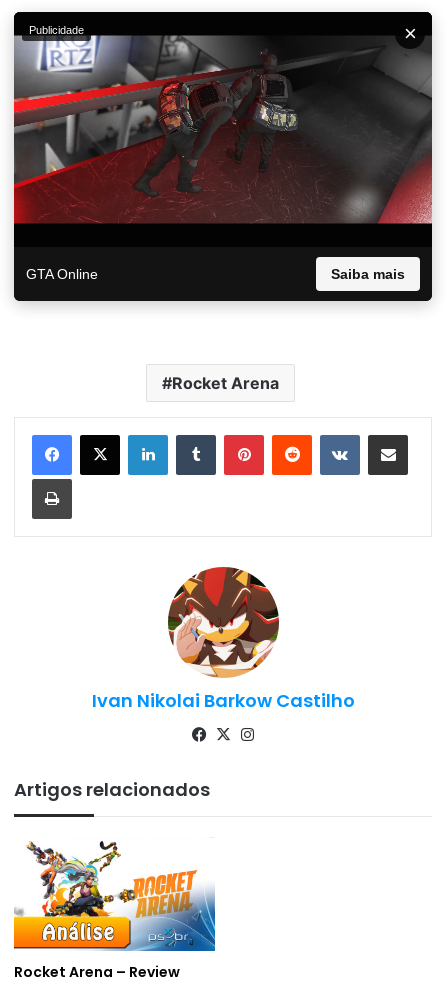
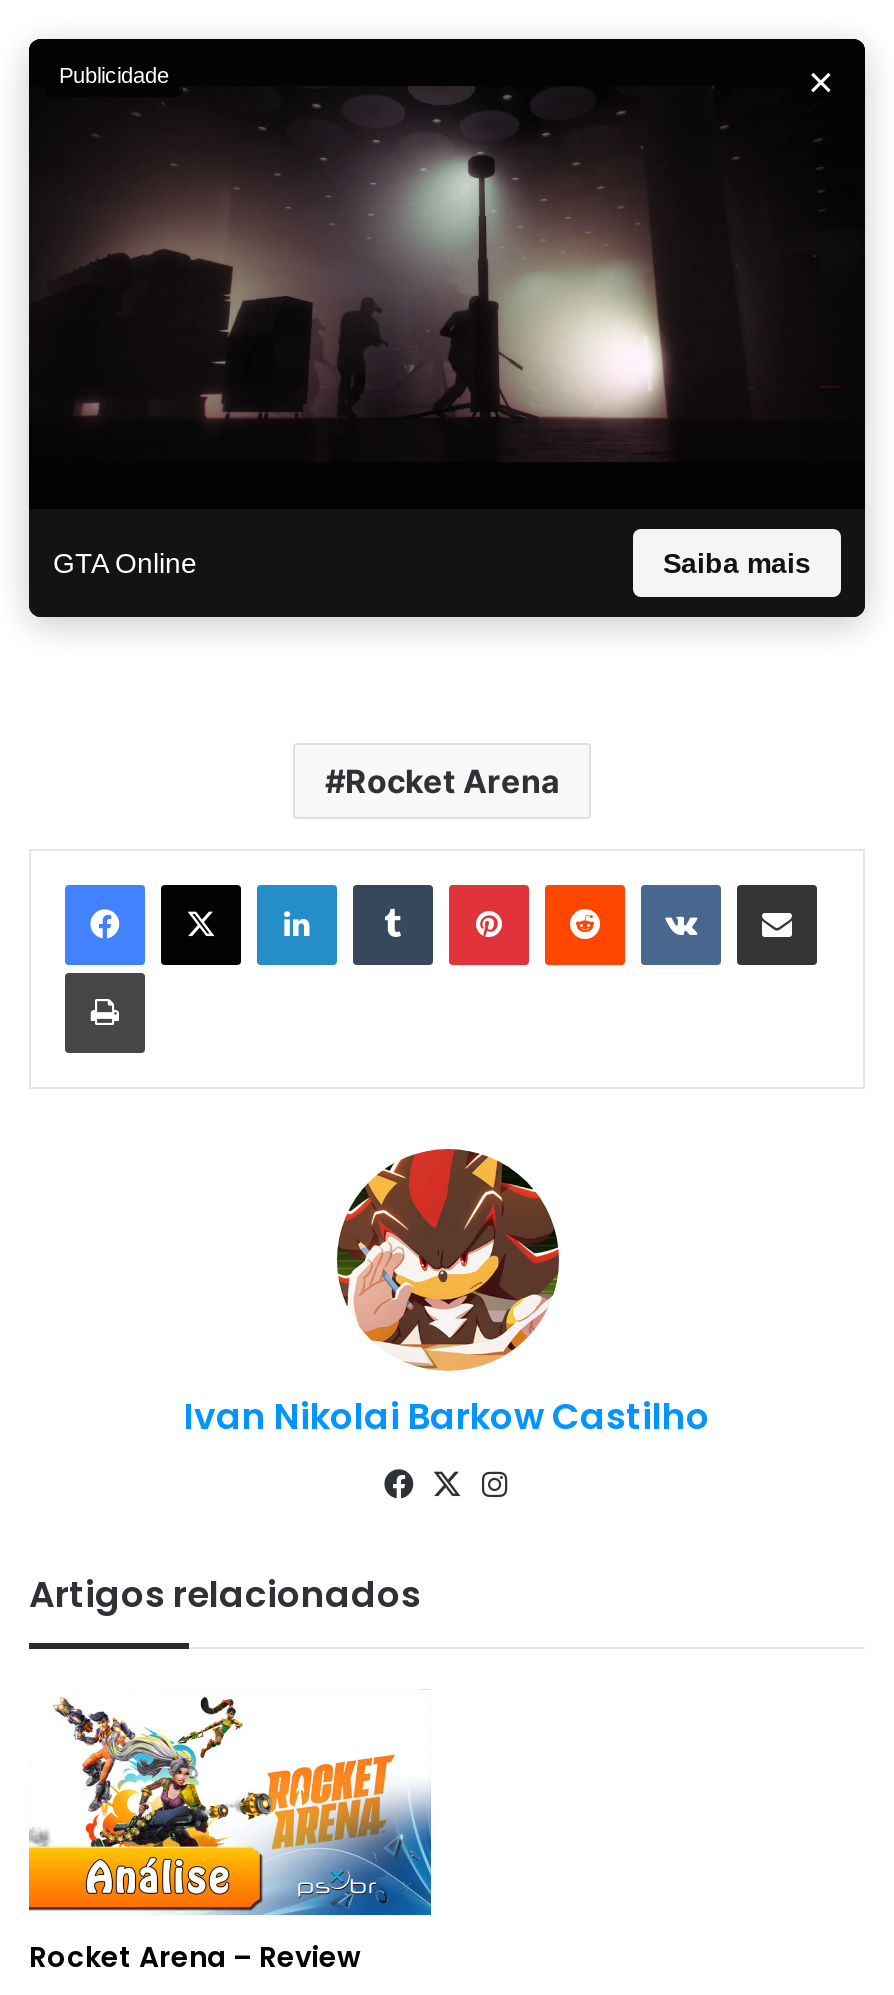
- [image]
+ [image]
